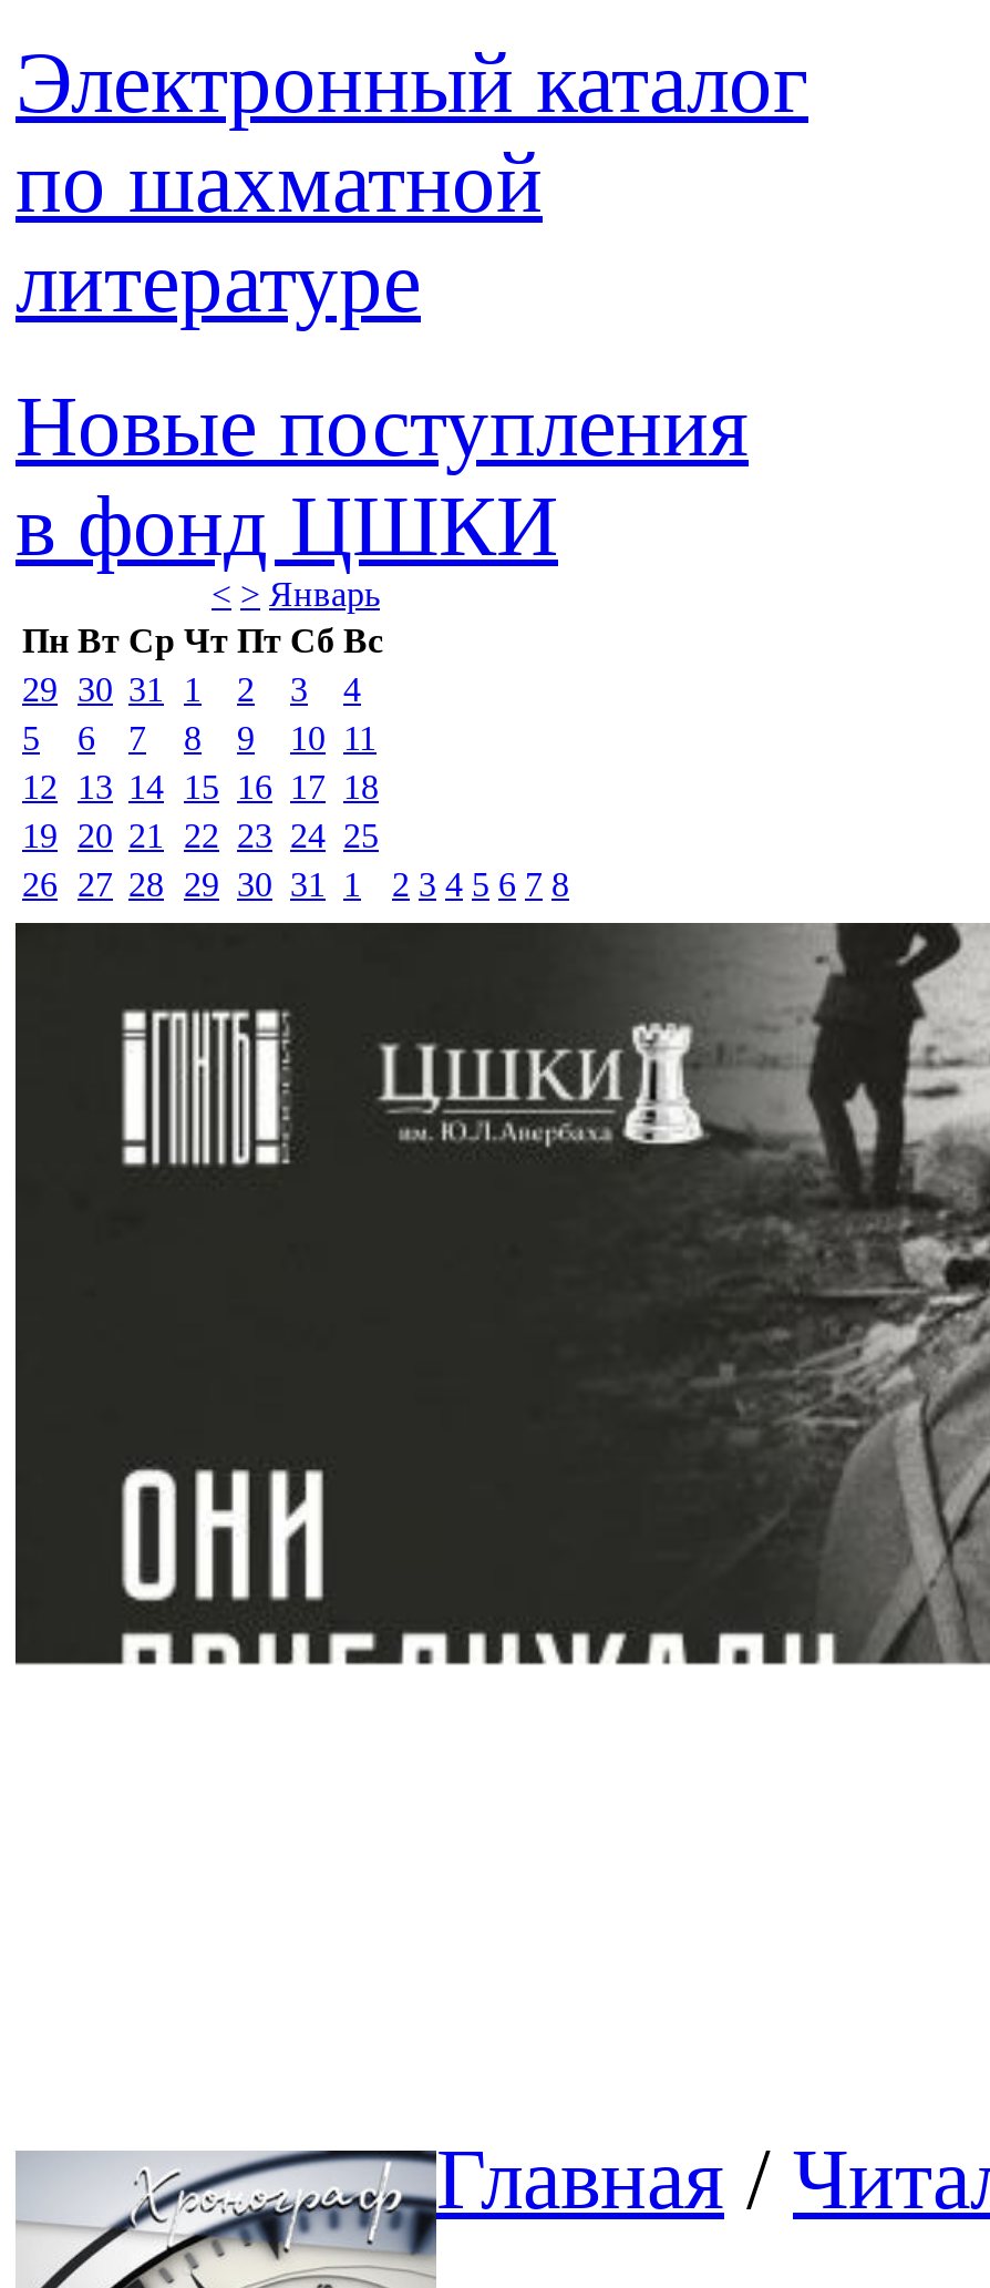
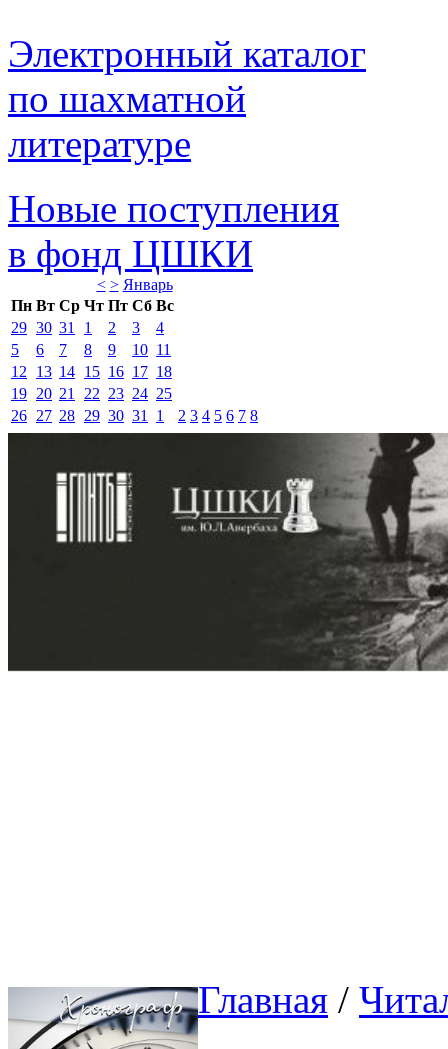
- [image]
